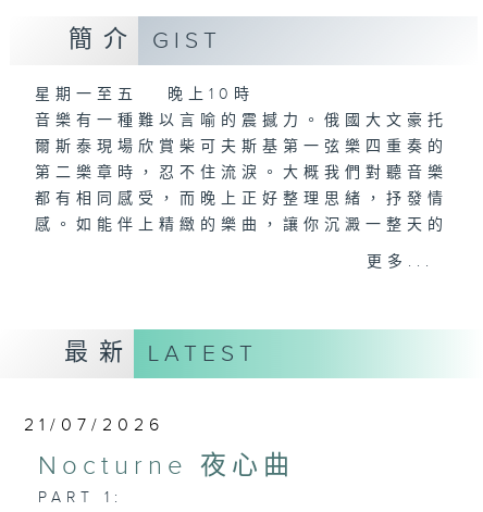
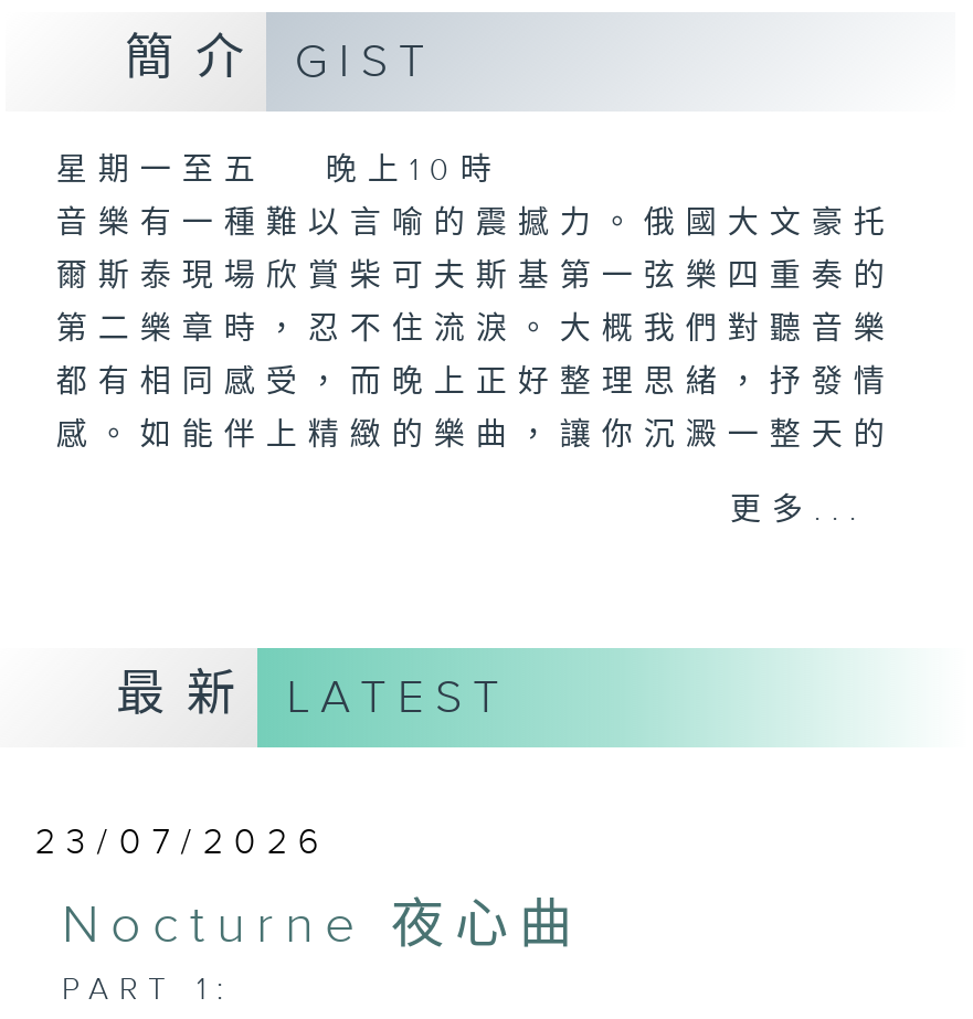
- 21/07/2026
+ 23/07/2026
